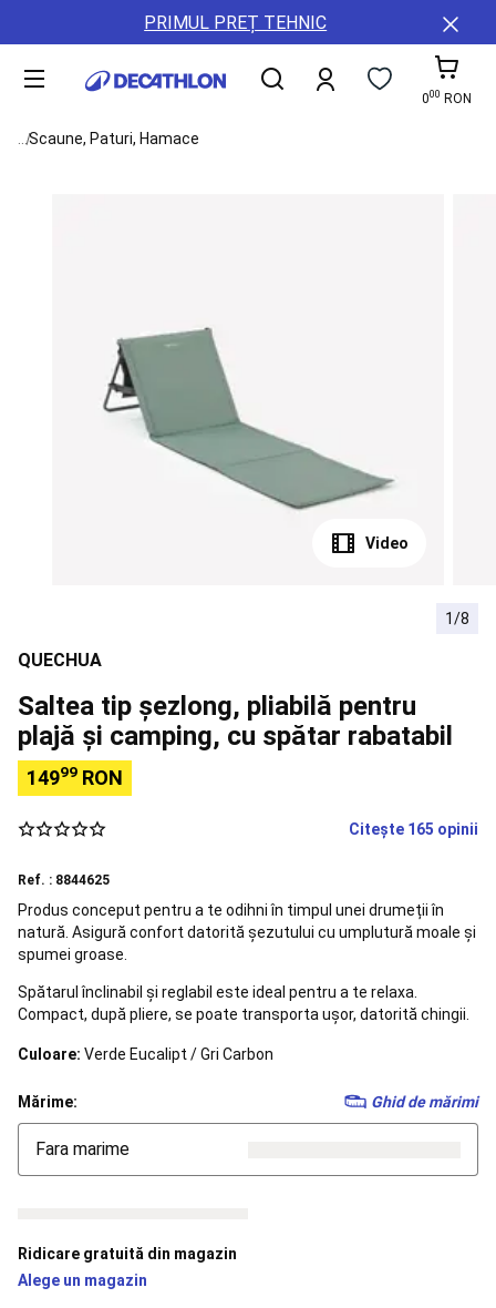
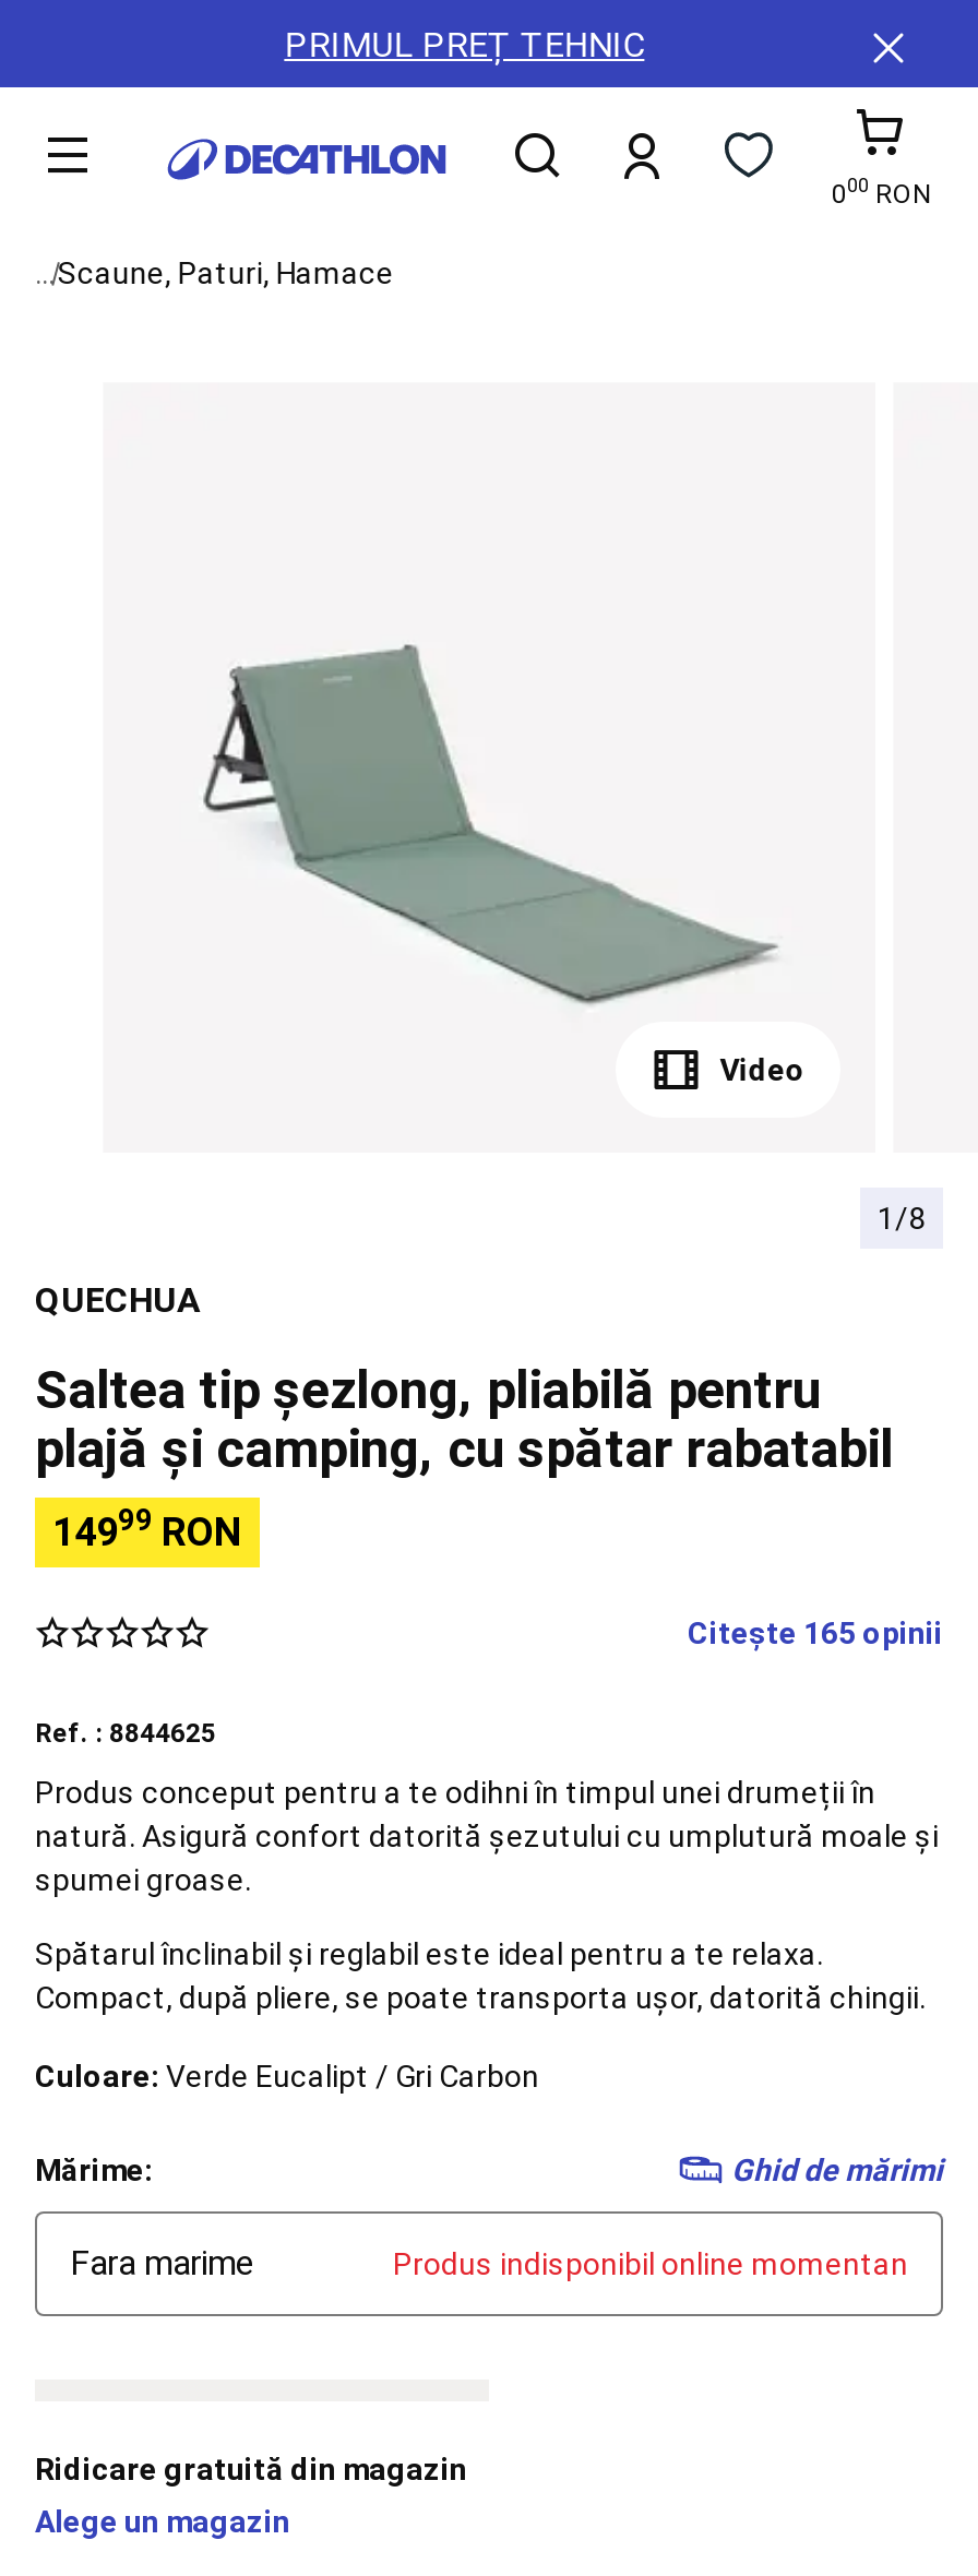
+ Produs indisponibil online momentan
